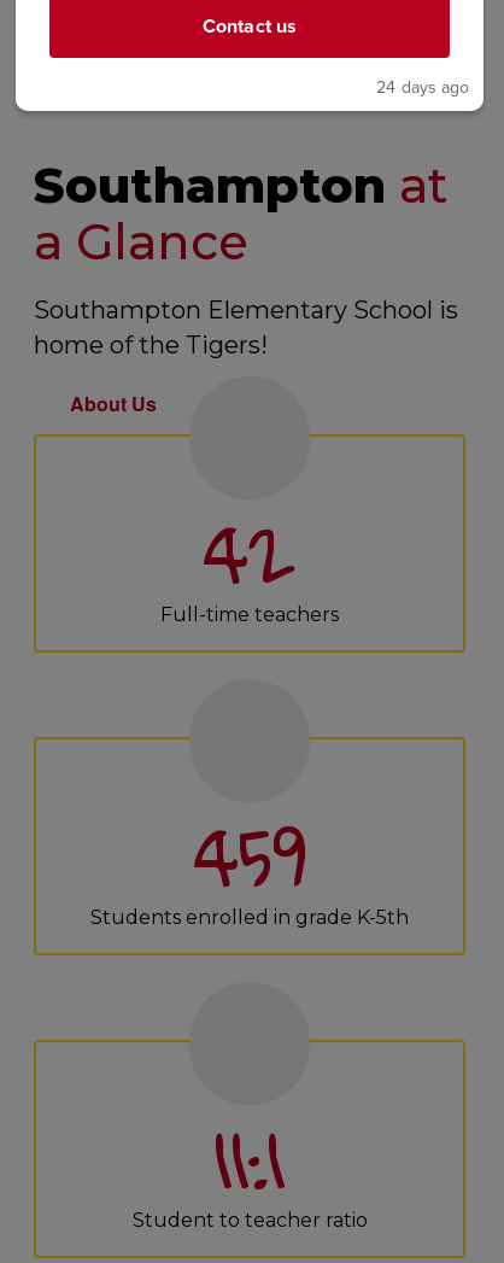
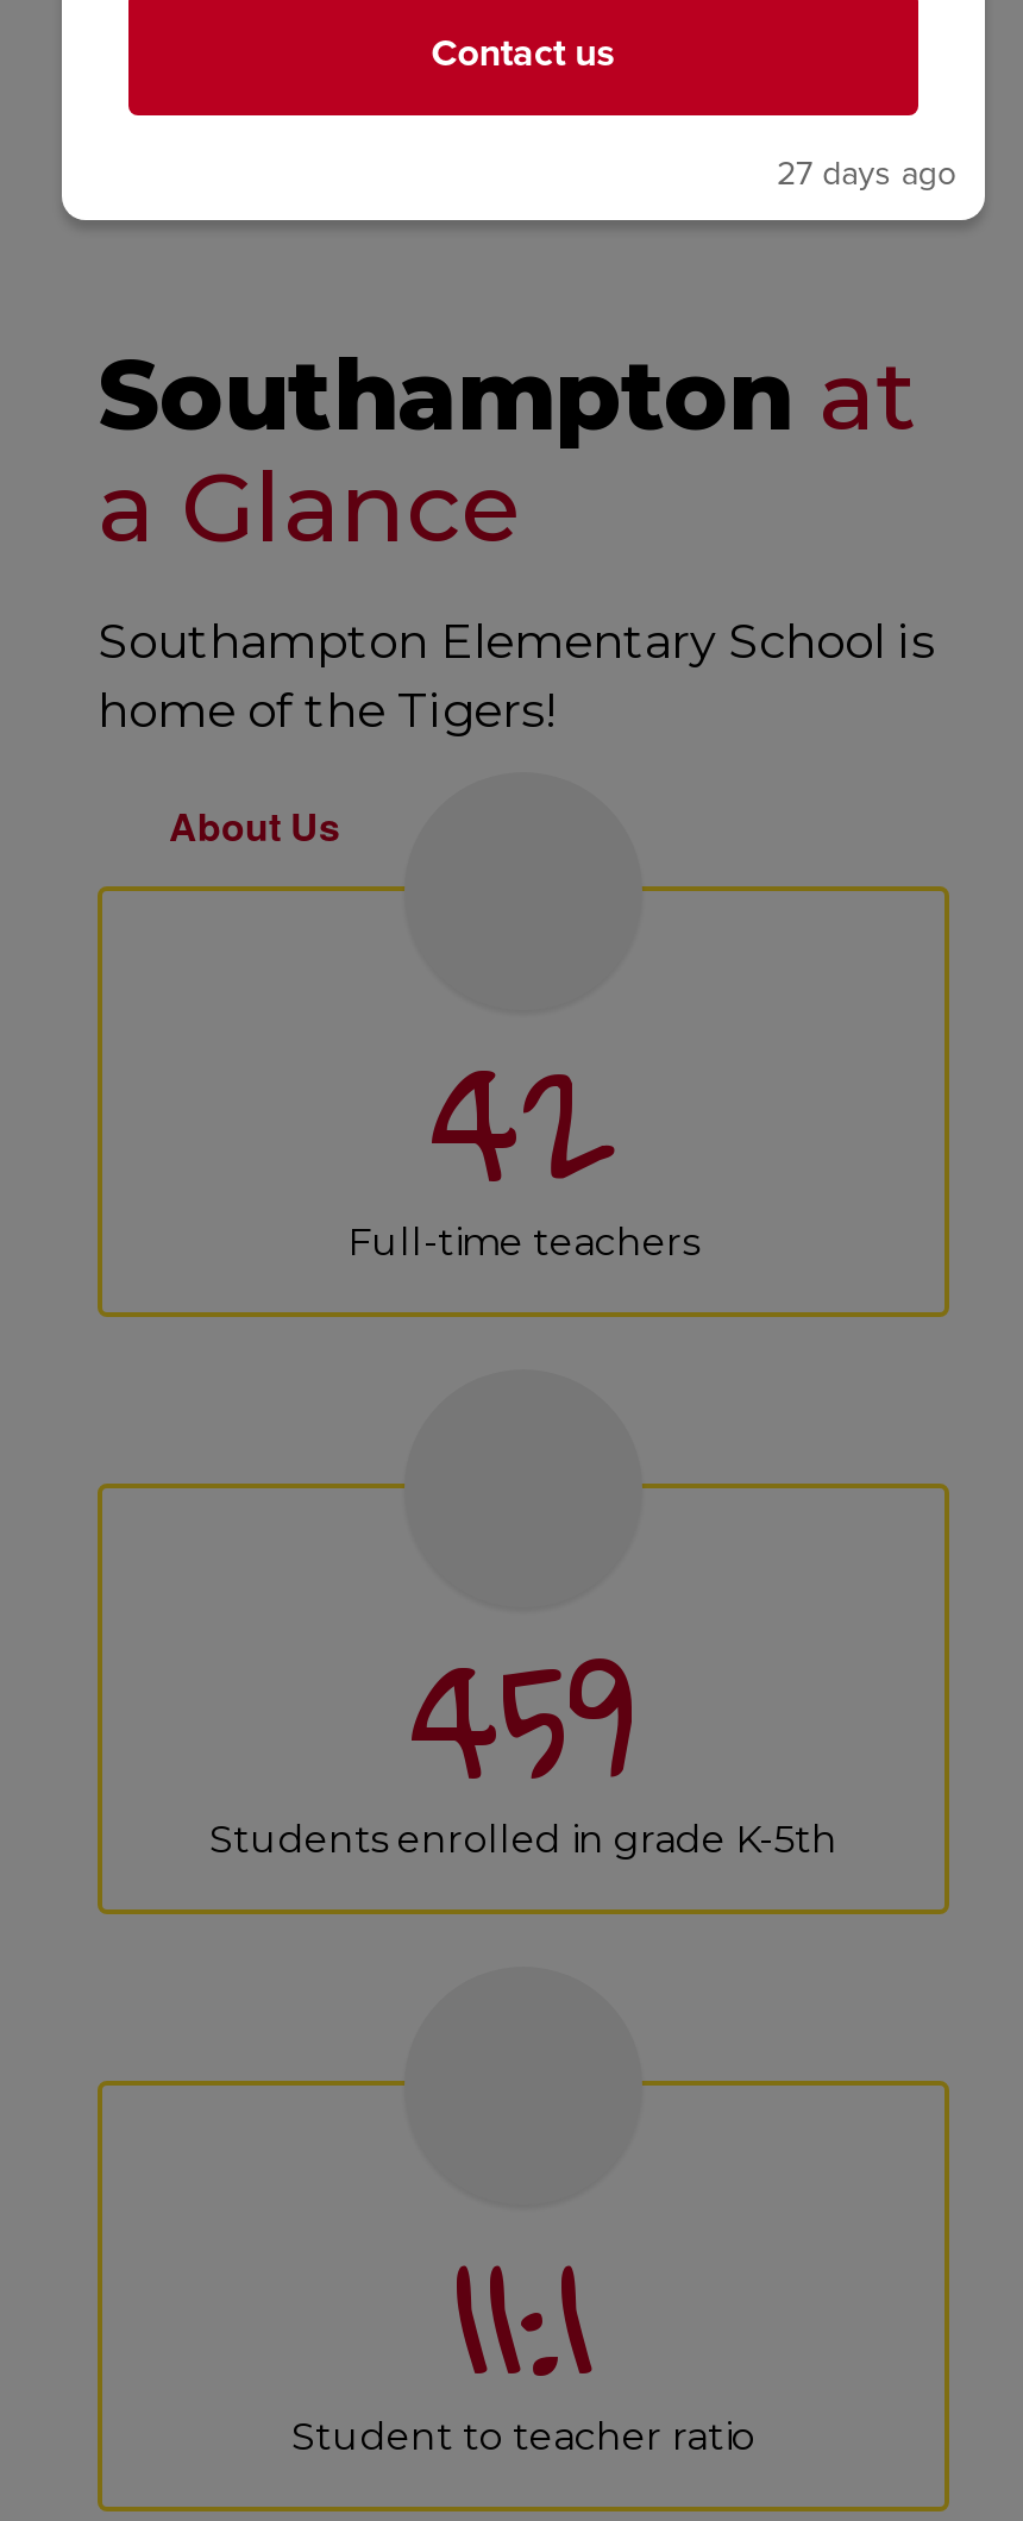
- 24 days ago
+ 27 days ago
